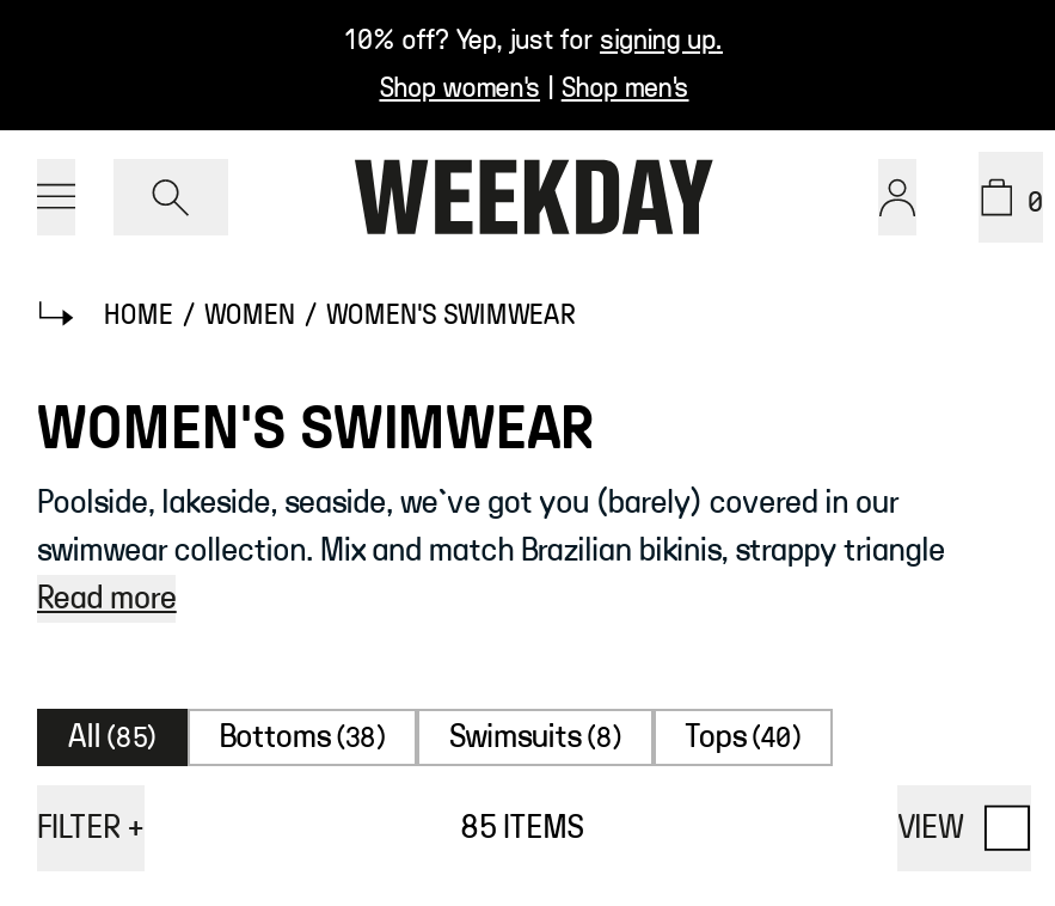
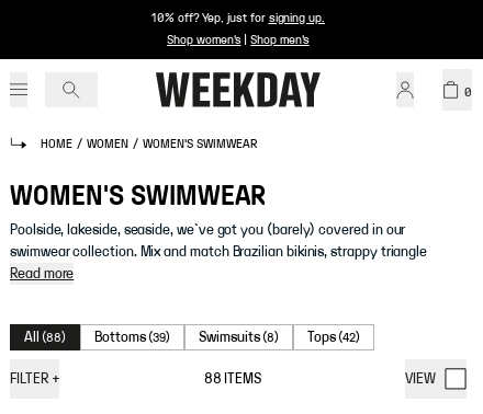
- All (85)
+ All (88)

- Bottoms (38)
+ Bottoms (39)

- Tops (40)
+ Tops (42)

- 85 ITEMS
+ 88 ITEMS
